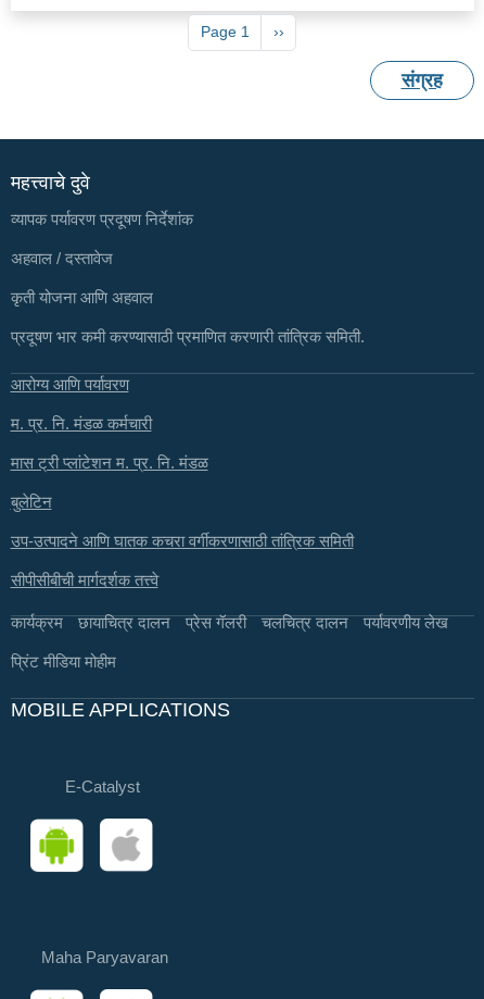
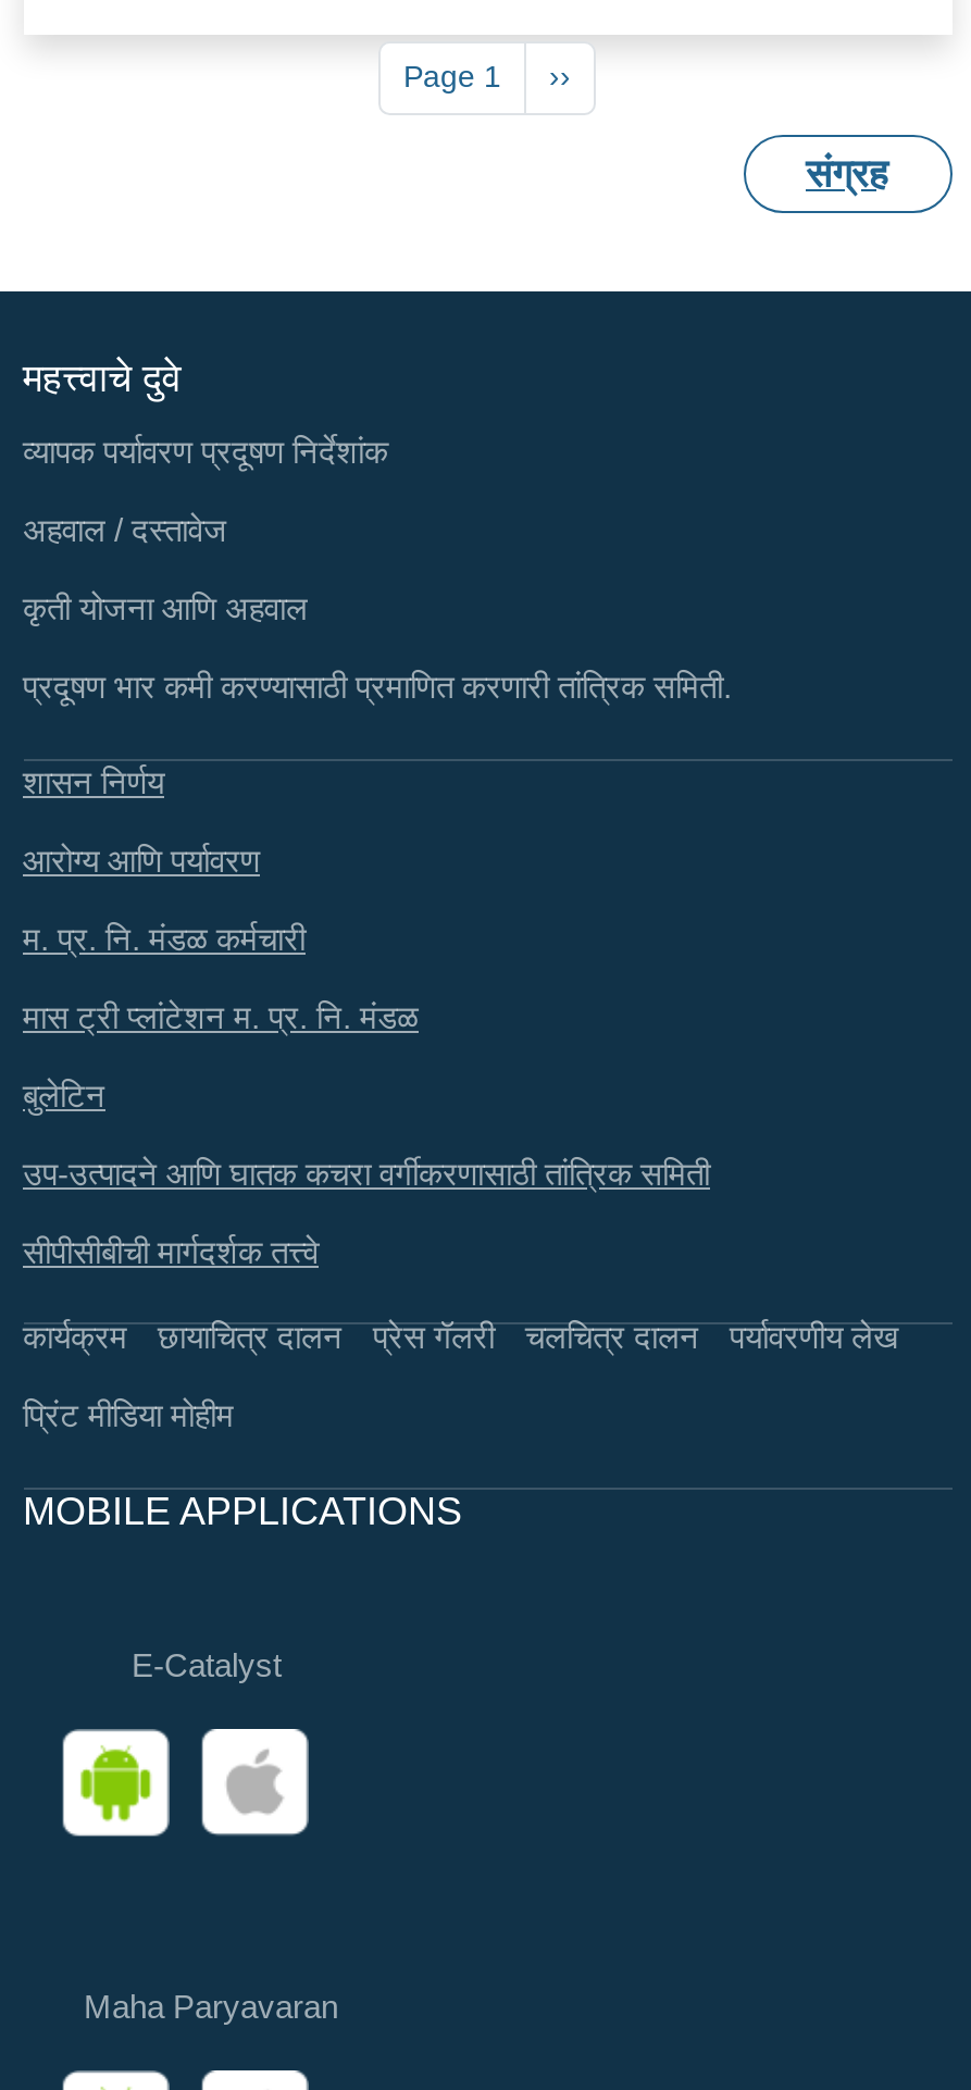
+ शासन निर्णय
